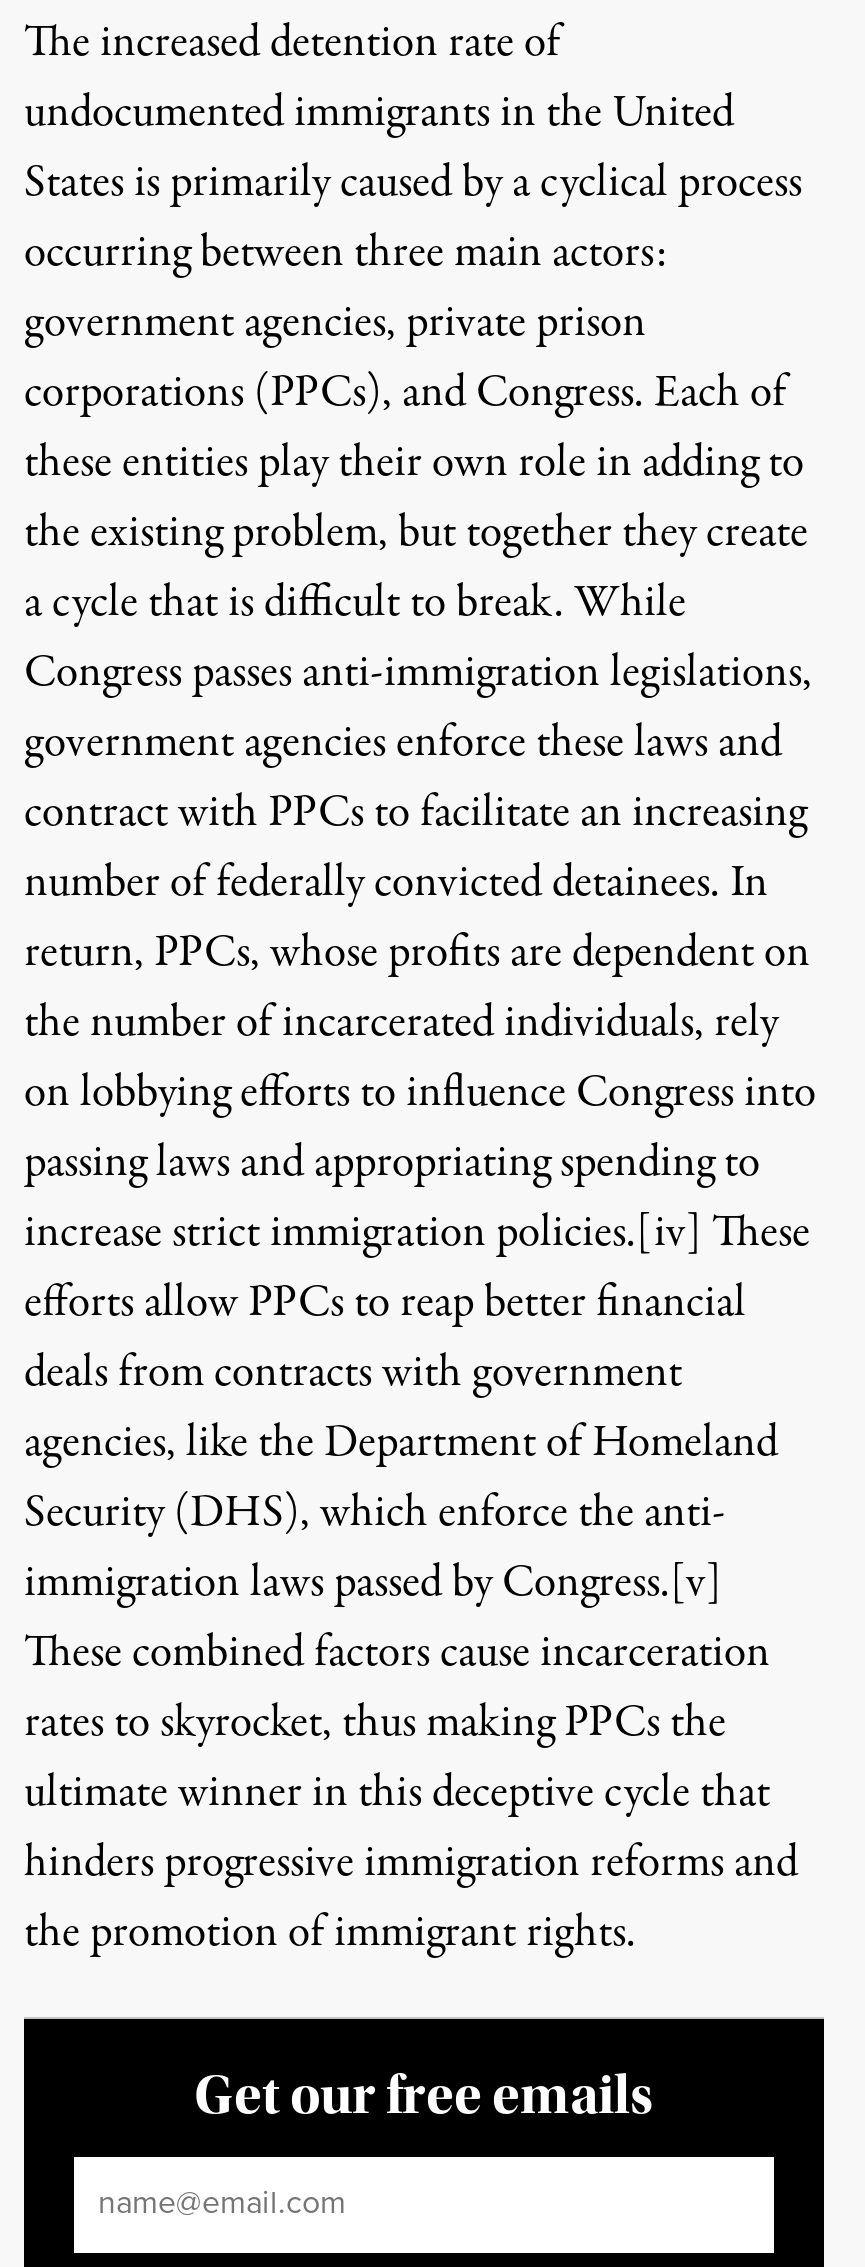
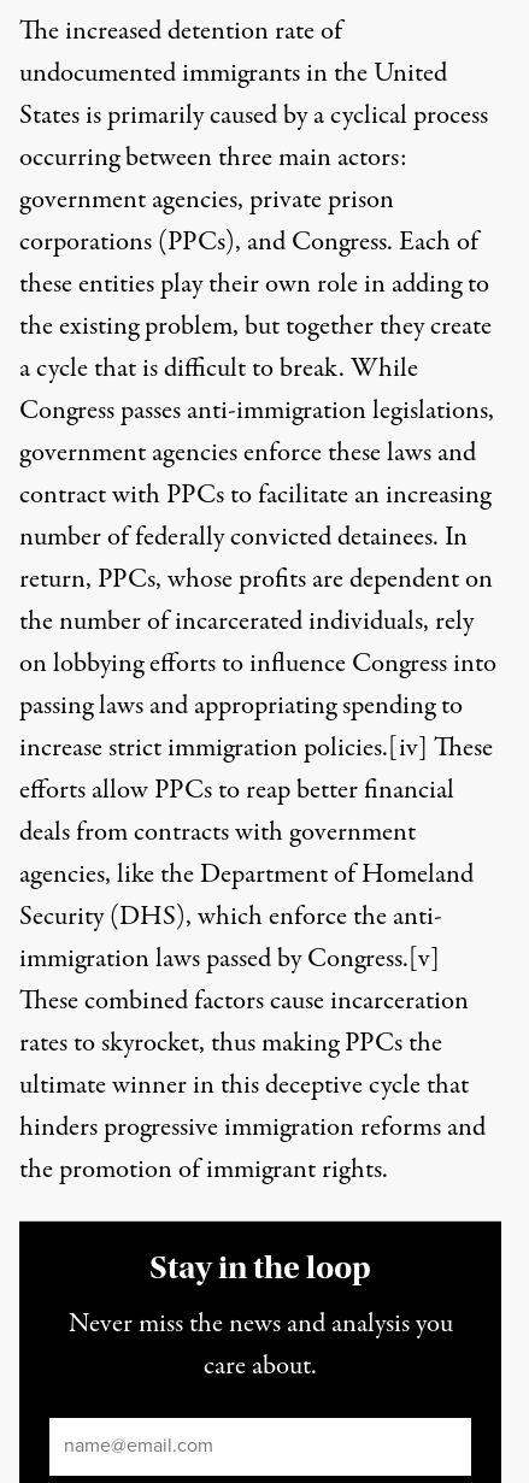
- Get our free emails
+ Stay in the loop
+ Never miss the news and analysis you
+ care about.
